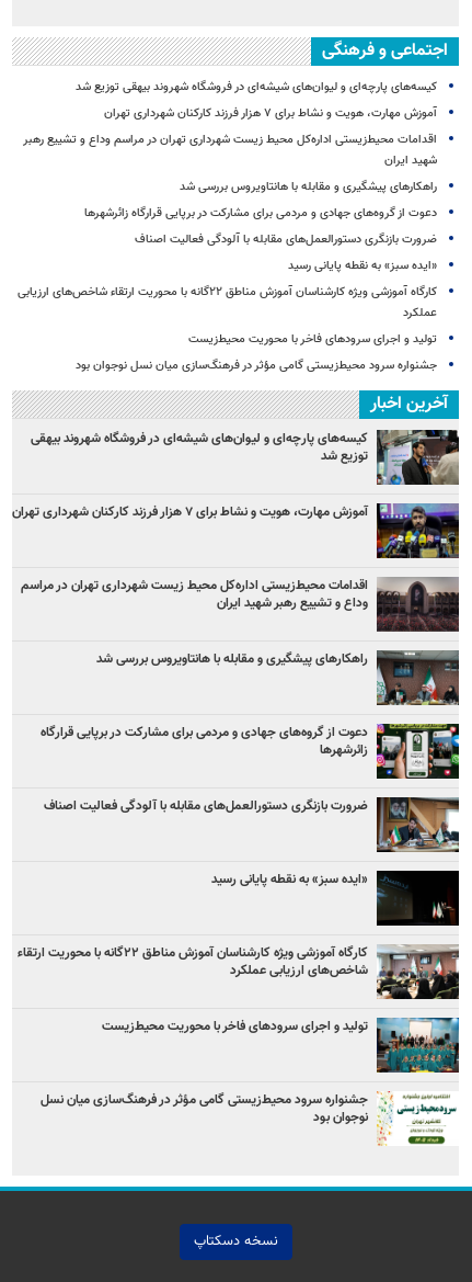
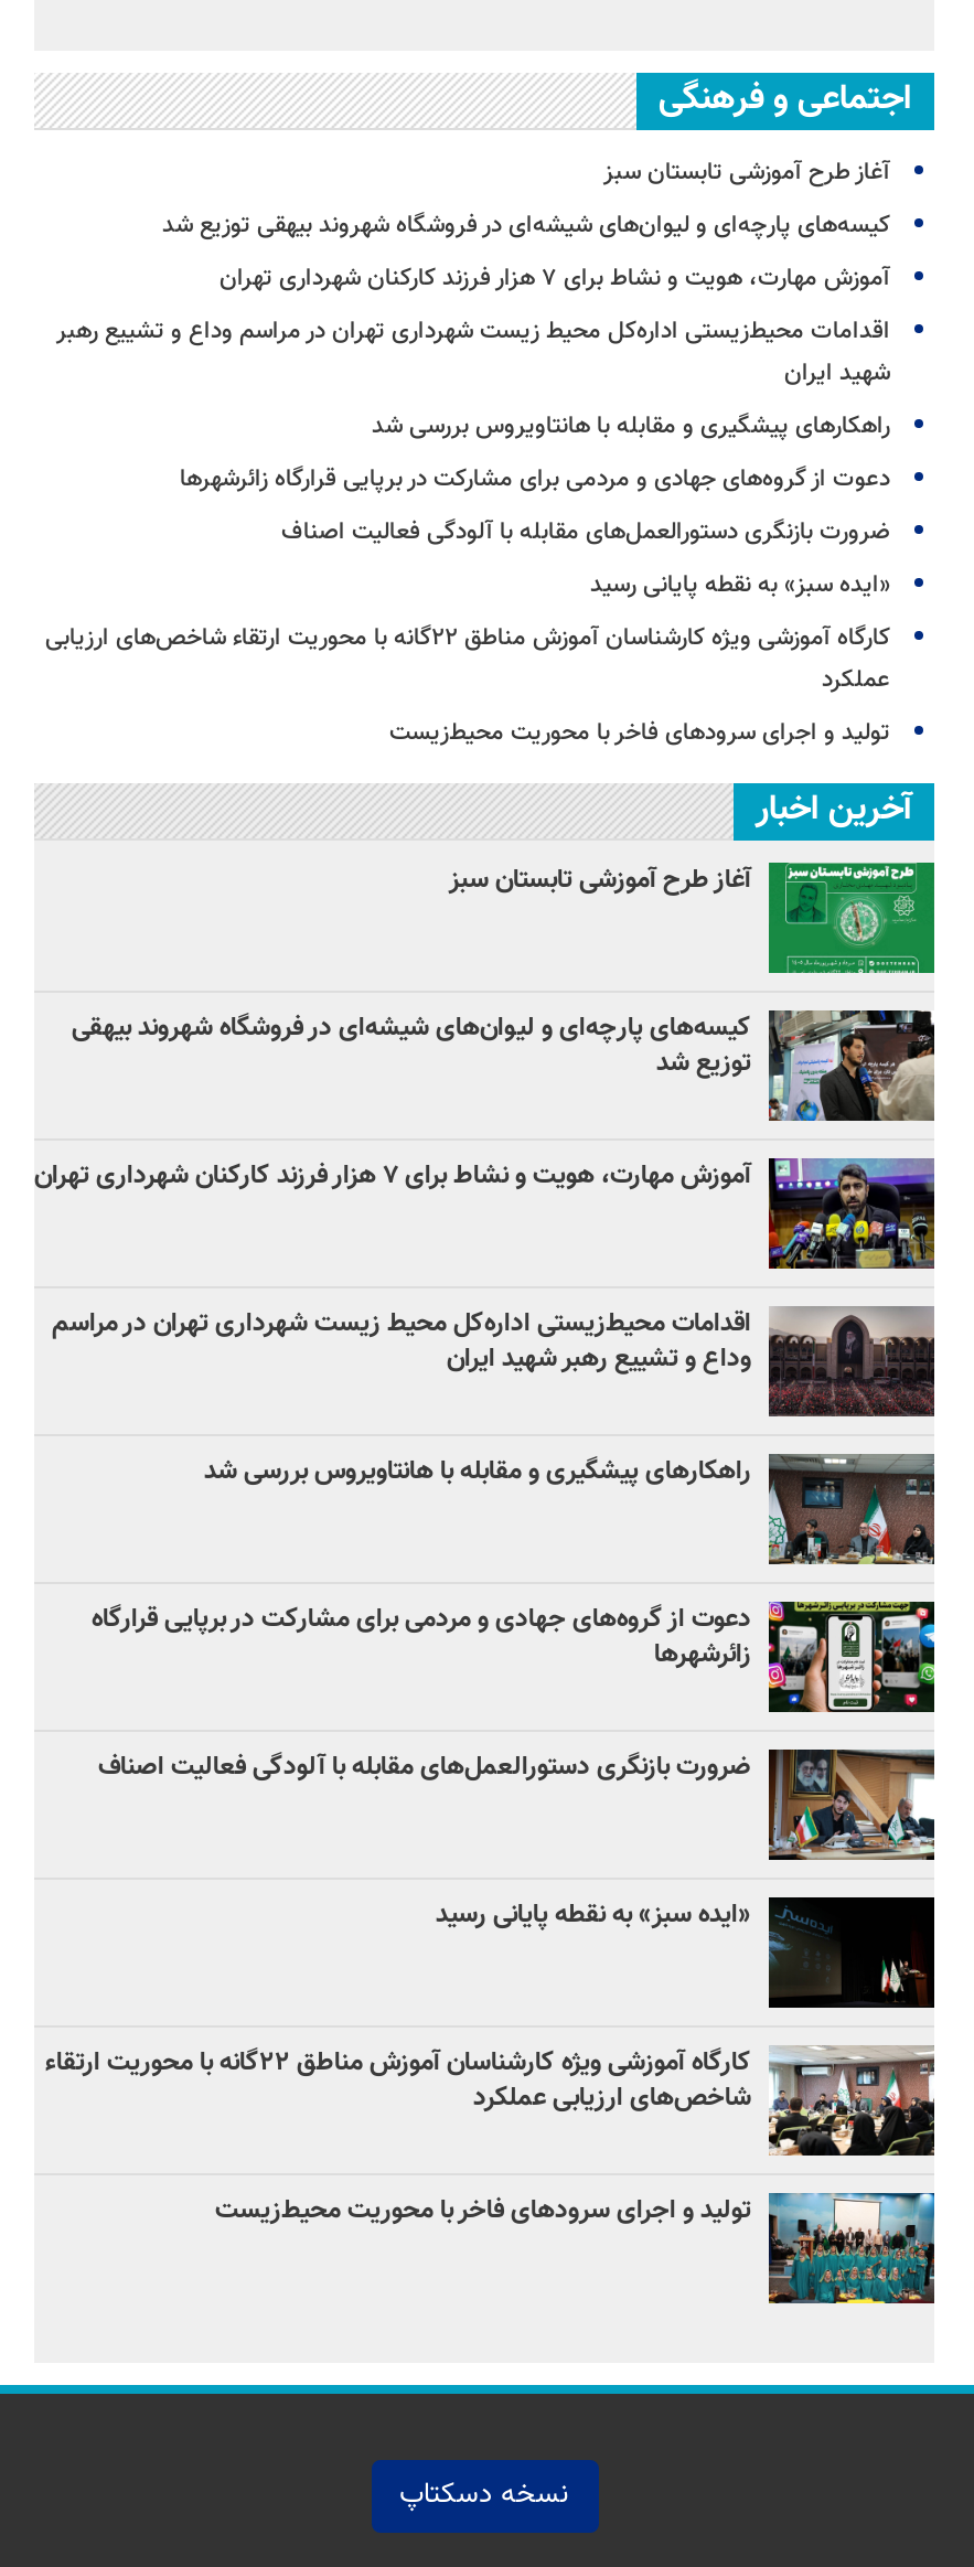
+ آغاز طرح آموزشی تابستان سبز

moved down: کیسه‌های پارچه‌ای و لیوان‌های شیشه‌ای در فروشگاه شهروند بیهقی توزیع شد | اقدامات محیط‌زیستی اداره‌کل محیط زیست شهرداری تهران در مراسم وداع و تشییع رهبر | شهید ایران | ... | عملکرد | تولید و اجرای سرودهای فاخر با محوریت محیط‌زیست

- جشنواره سرود محیط‌زیستی گامی مؤثر در فرهنگ‌سازی میان نسل نوجوان بود

+ [image]
+ آغاز طرح آموزشی تابستان سبز

moved down: [image] | کیسه‌های پارچه‌ای و لیوان‌های شیشه‌ای در فروشگاه شهروند بیهقی | توزیع شد | ... | شاخص‌های ارزیابی عملکرد | تولید و اجرای سرودهای فاخر با محوریت محیط‌زیست

moved down: [image]

- [image]
- جشنواره سرود محیط‌زیستی گامی مؤثر در فرهنگ‌سازی میان نسل
- نوجوان بود
